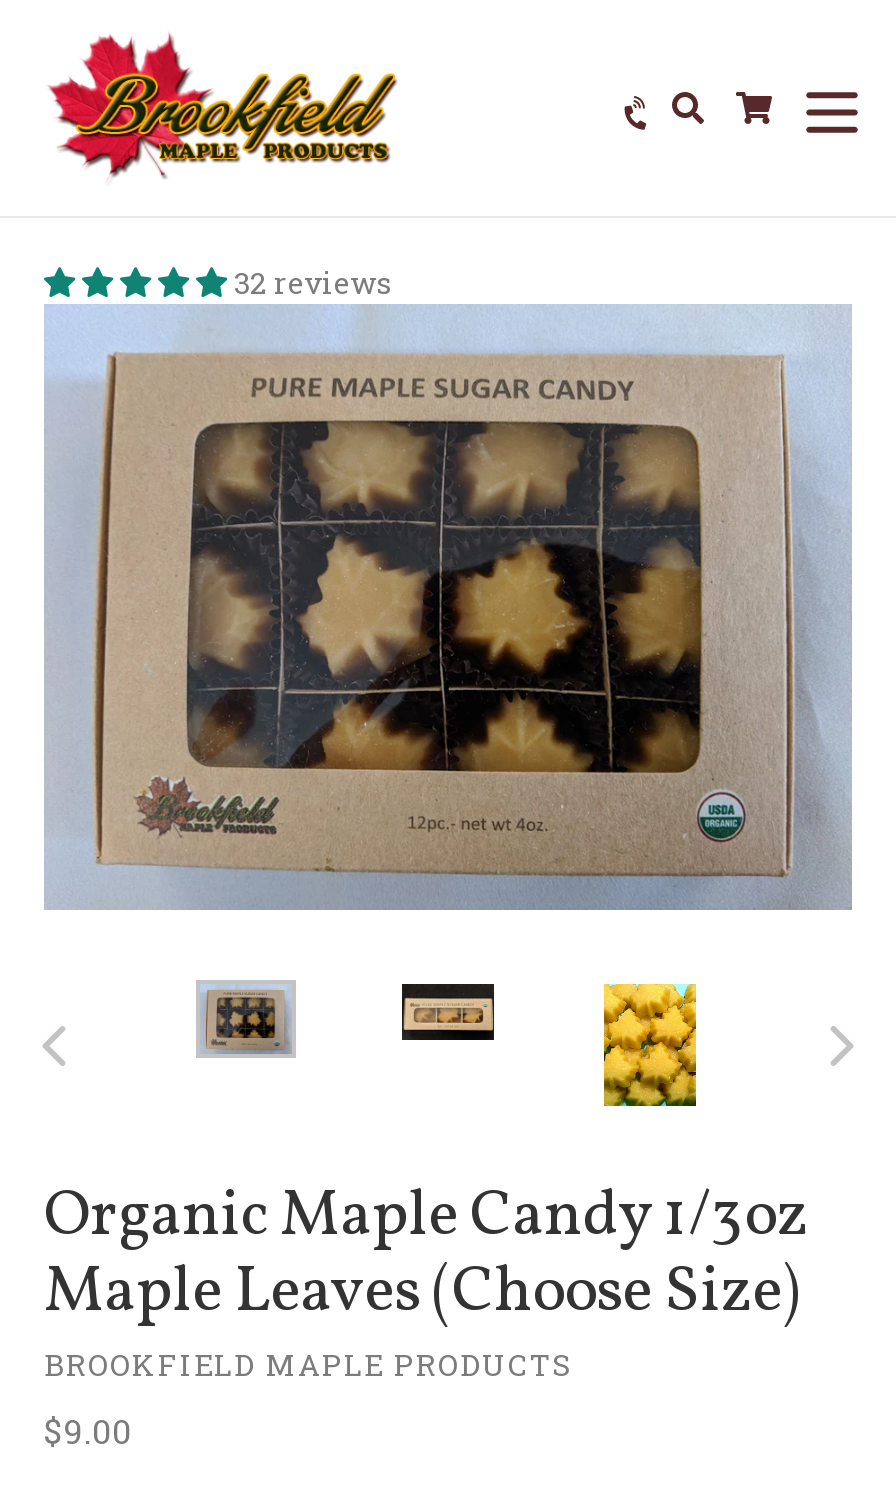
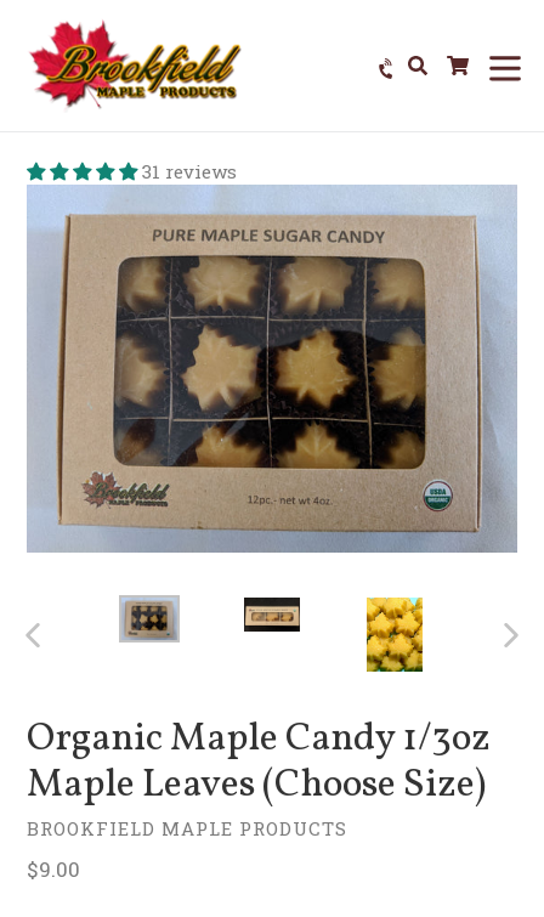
- 32 reviews
+ 31 reviews
